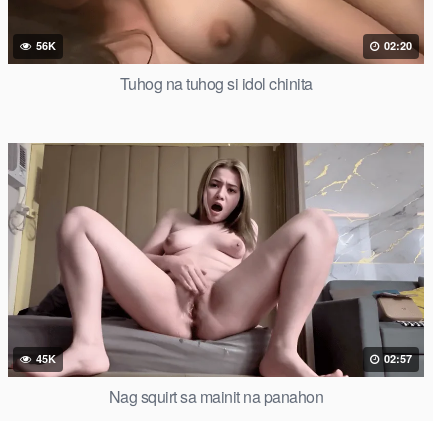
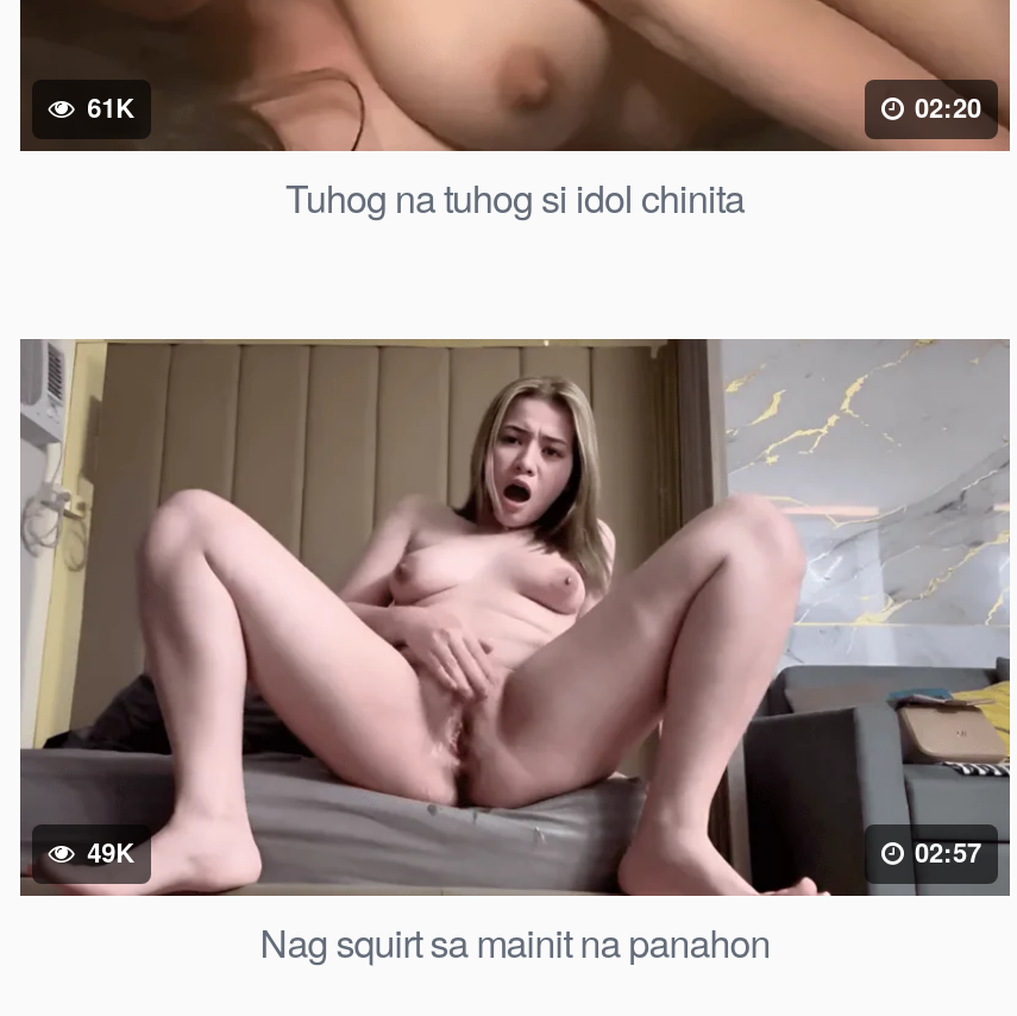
- 56K
+ 61K

- 45K
+ 49K
